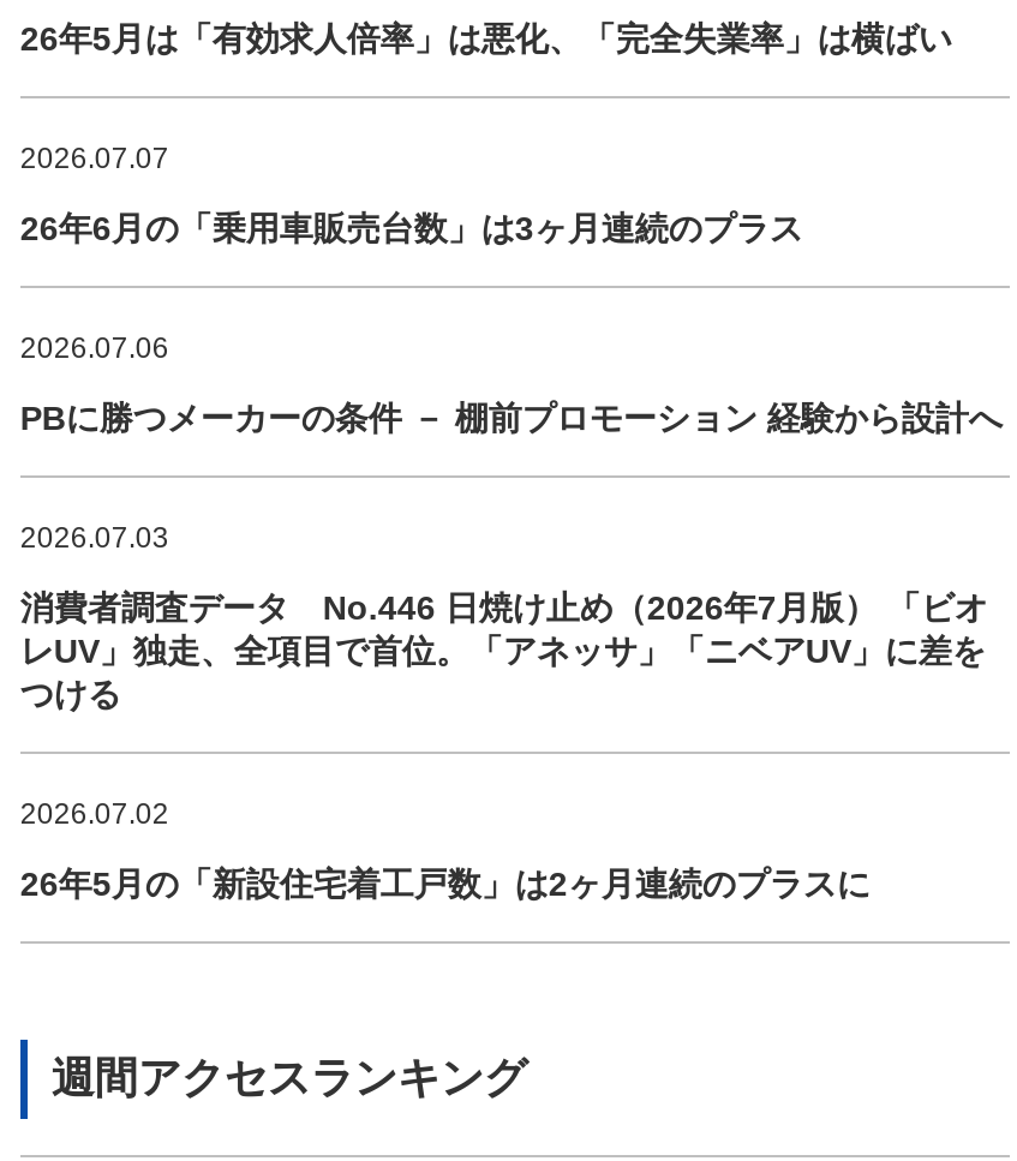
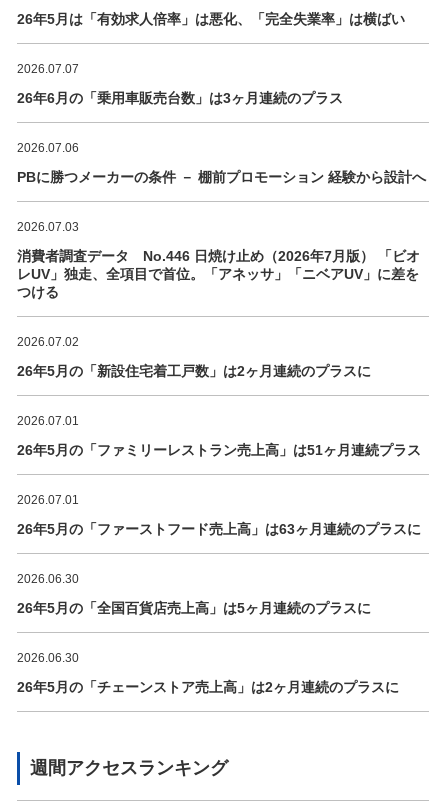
+ 2026.07.01
+ 26年5月の「ファミリーレストラン売上高」は51ヶ月連続プラス
+ 2026.07.01
+ 26年5月の「ファーストフード売上高」は63ヶ月連続のプラスに
+ 2026.06.30
+ 26年5月の「全国百貨店売上高」は5ヶ月連続のプラスに
+ 2026.06.30
+ 26年5月の「チェーンストア売上高」は2ヶ月連続のプラスに
